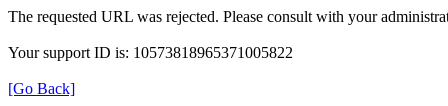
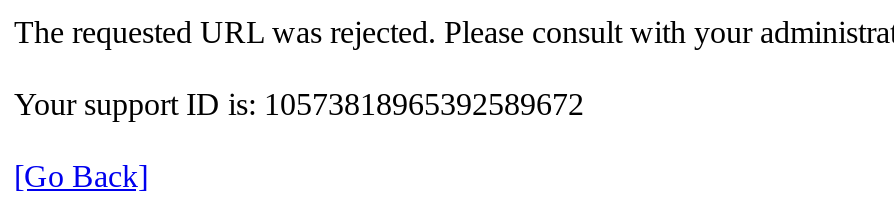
- Your support ID is: 10573818965371005822
+ Your support ID is: 10573818965392589672
